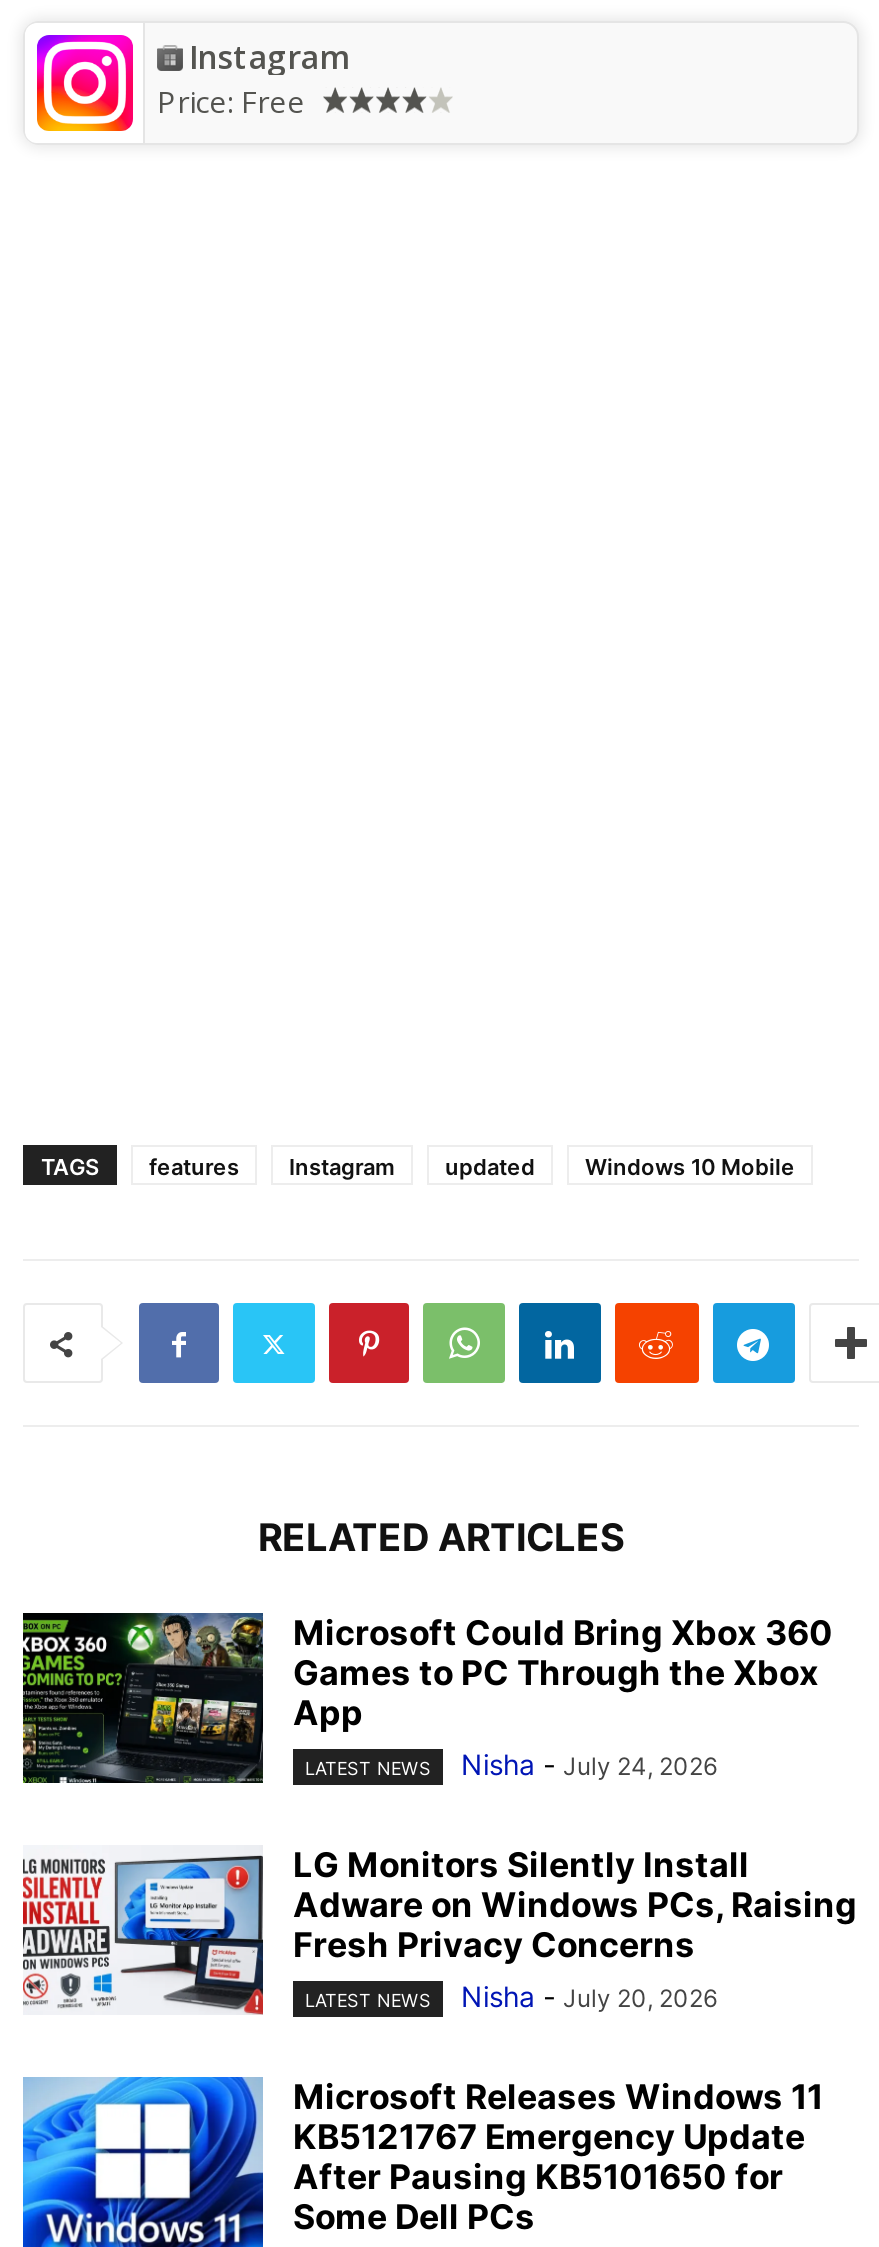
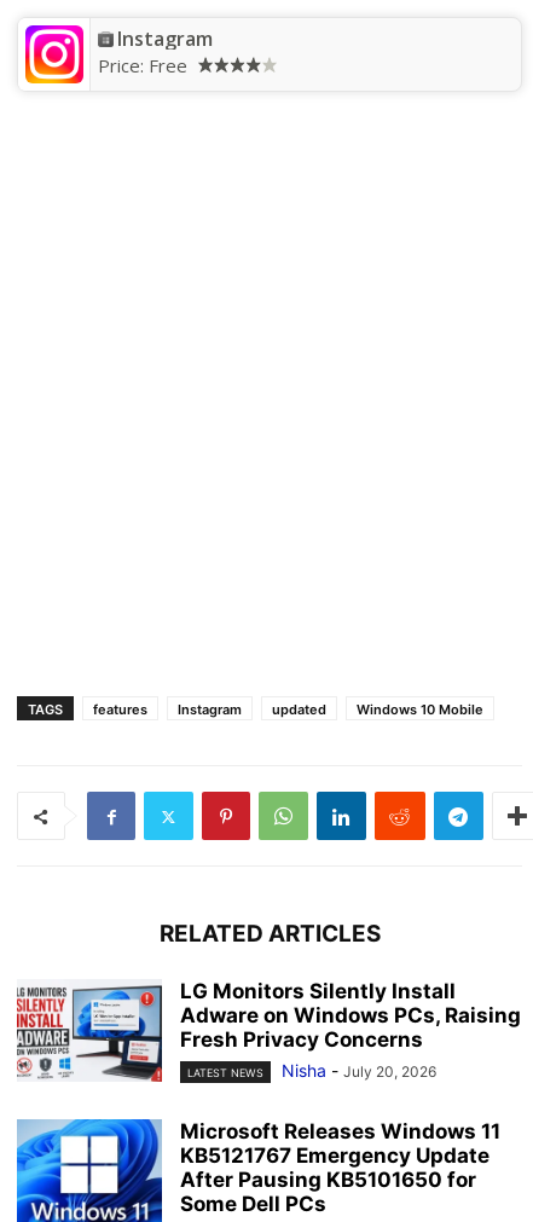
- [image]
- Microsoft Could Bring Xbox 360
- Games to PC Through the Xbox
- App
- LATEST NEWS
- Nisha - July 24, 2026
